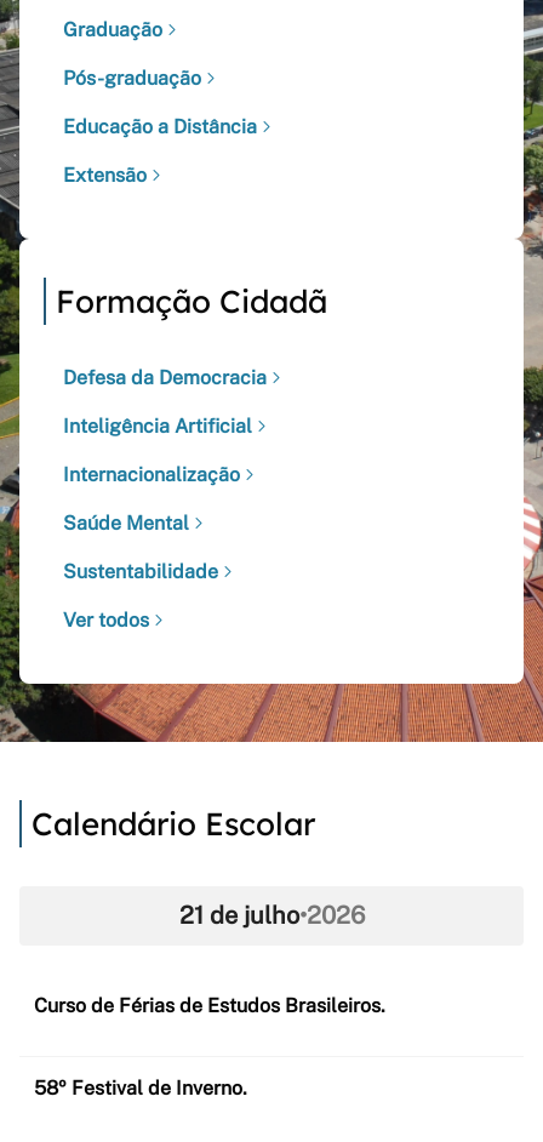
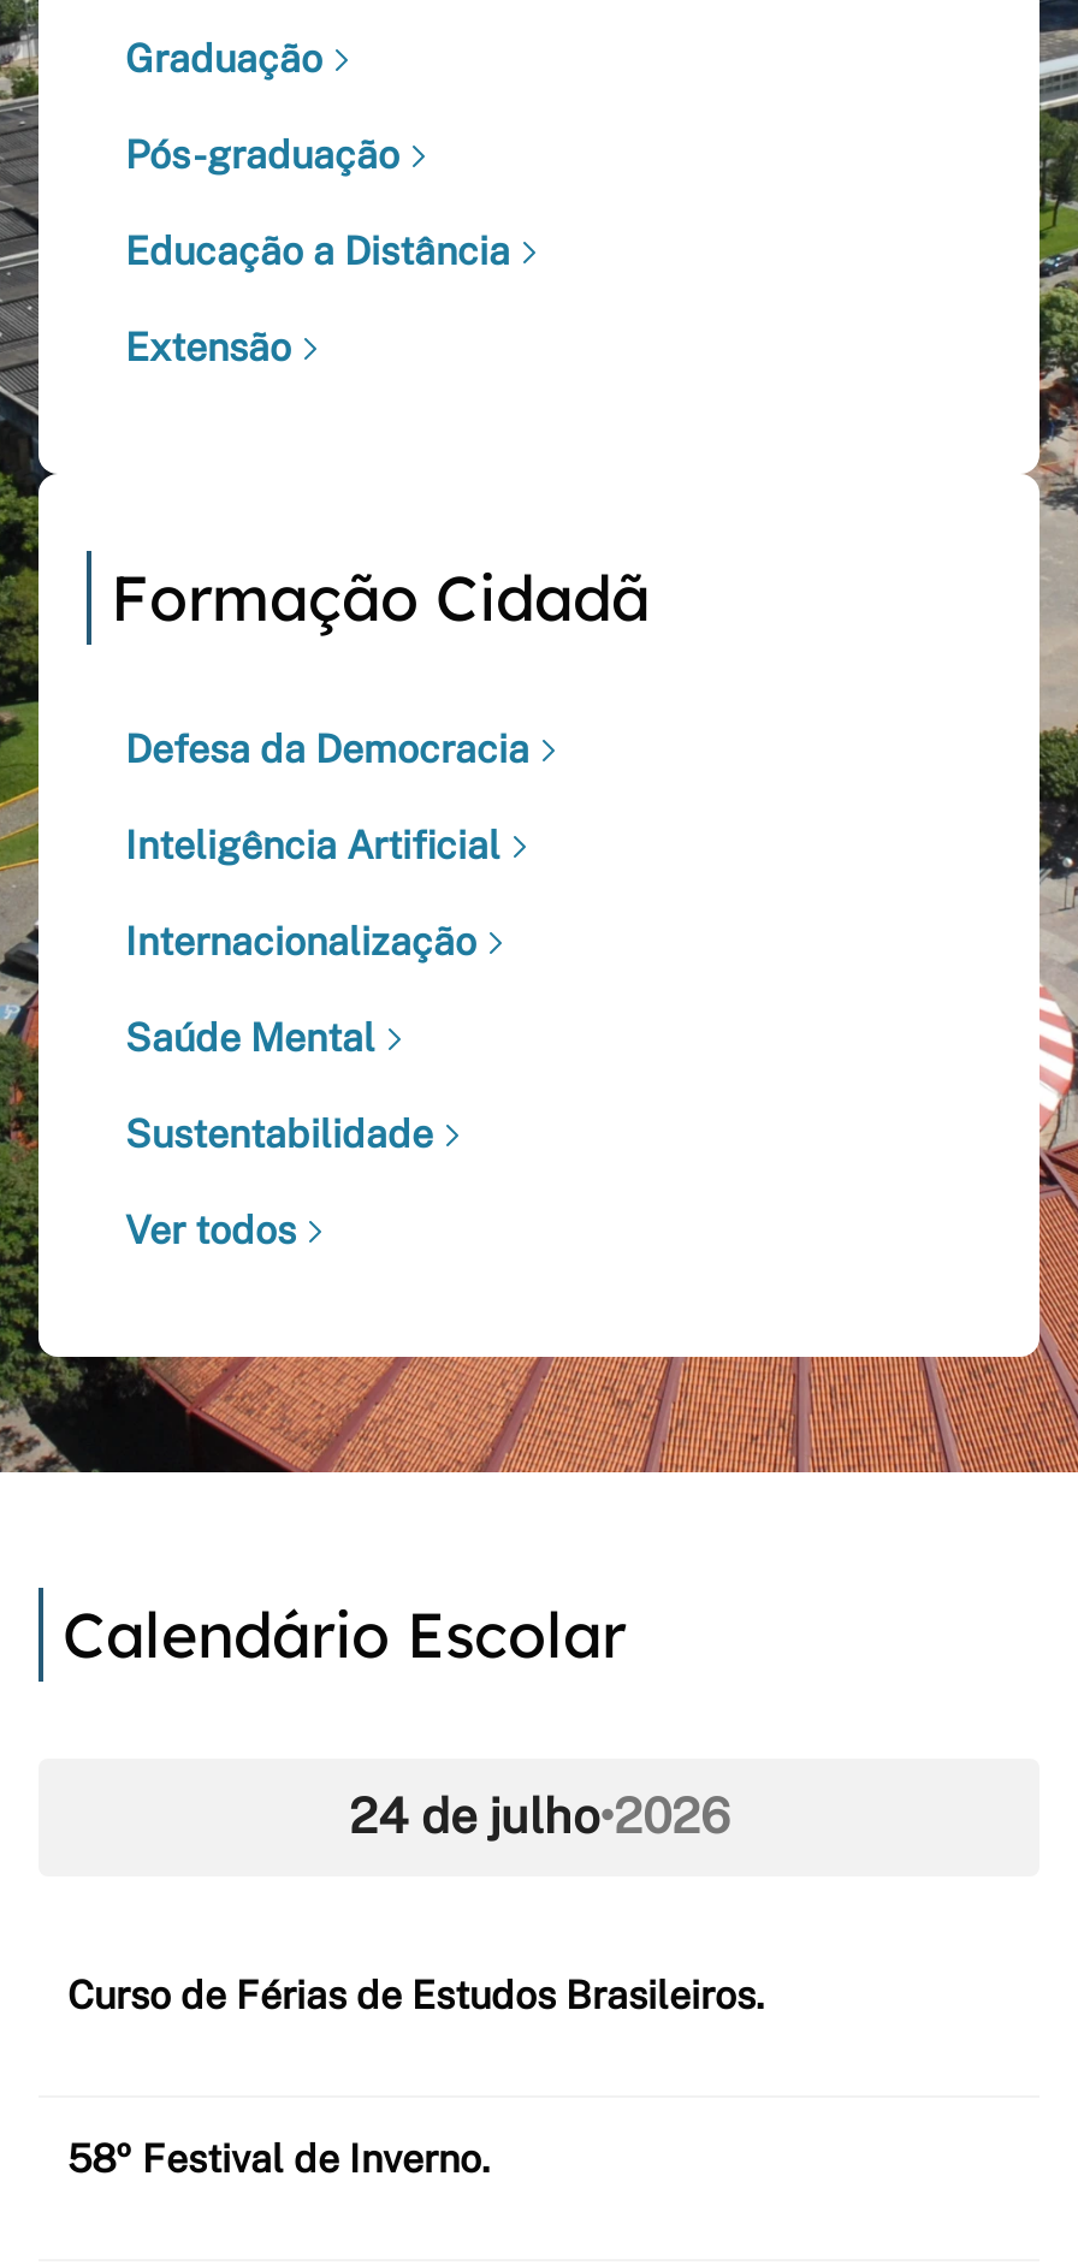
- 21 de julho•2026
+ 24 de julho•2026
